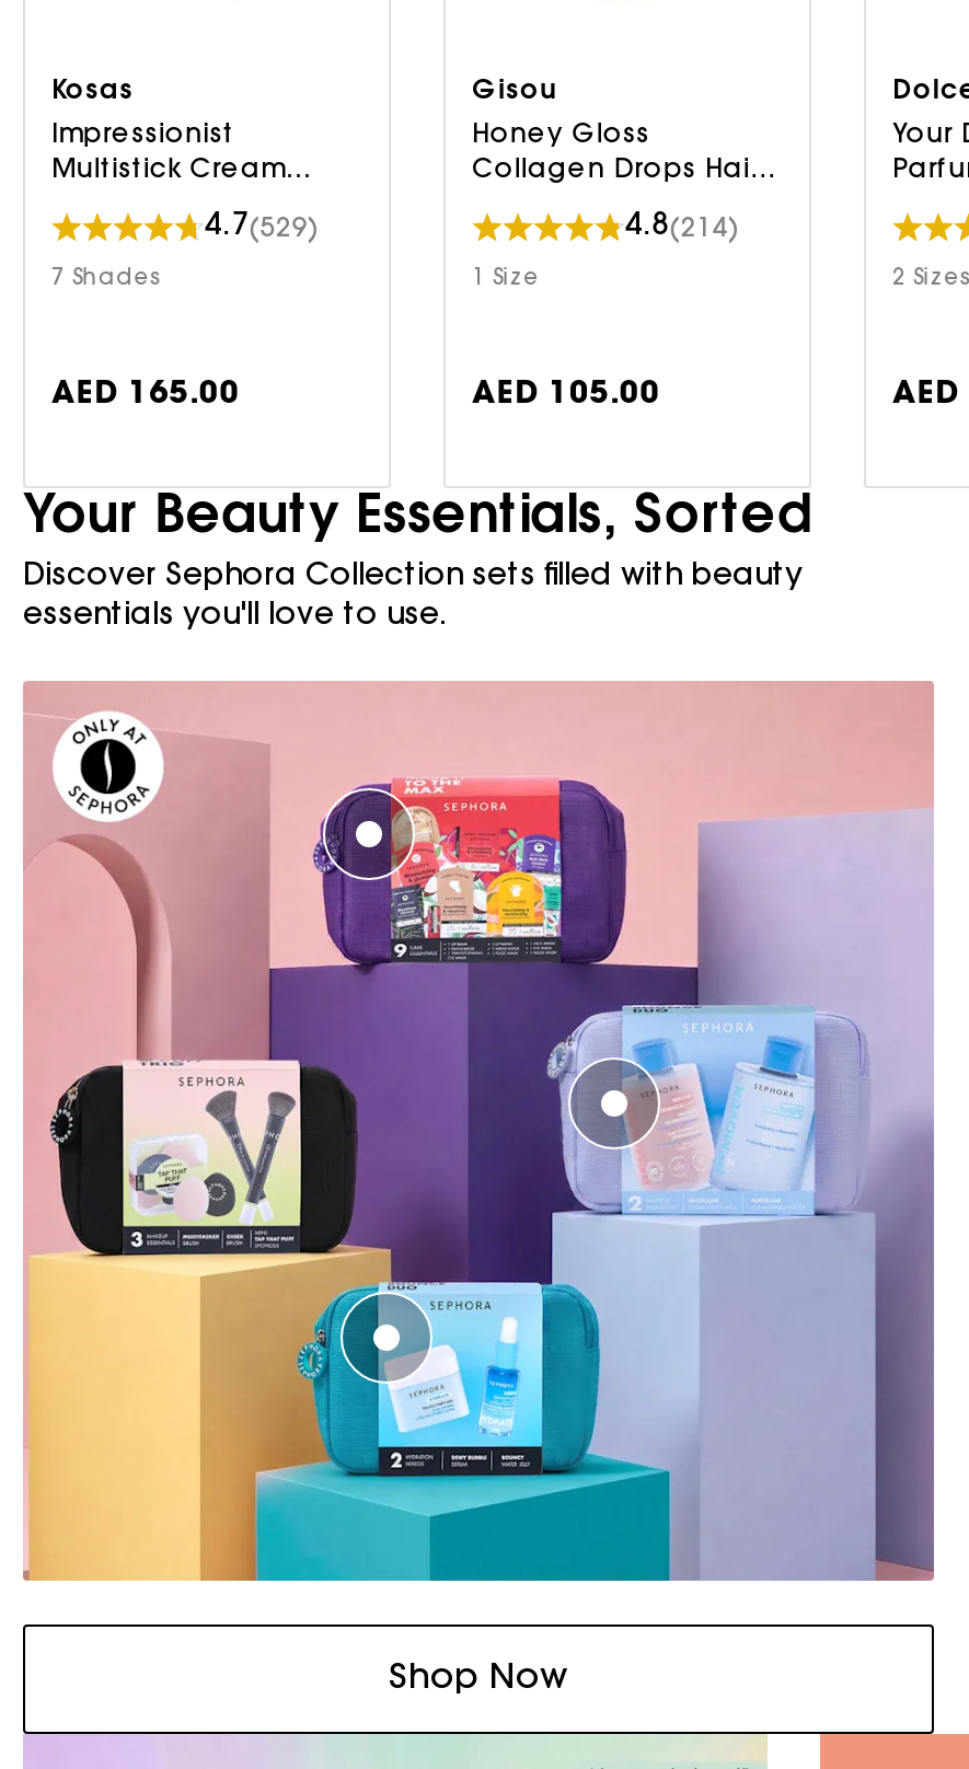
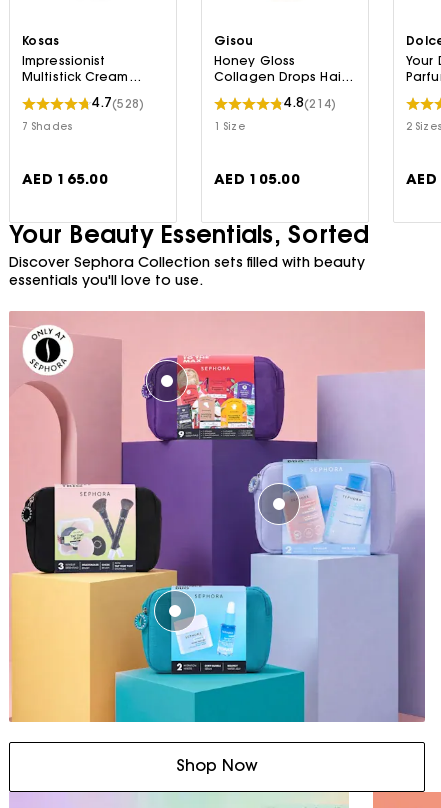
- 4.7(529)
+ 4.7(528)
